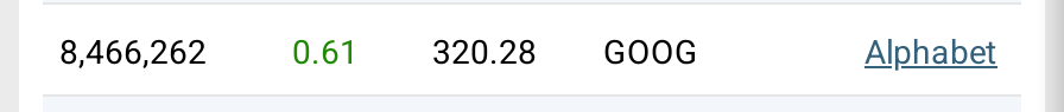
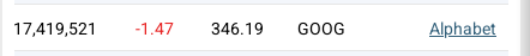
- 8,466,262
+ 17,419,521

- 0.61
+ -1.47

- 320.28
+ 346.19
